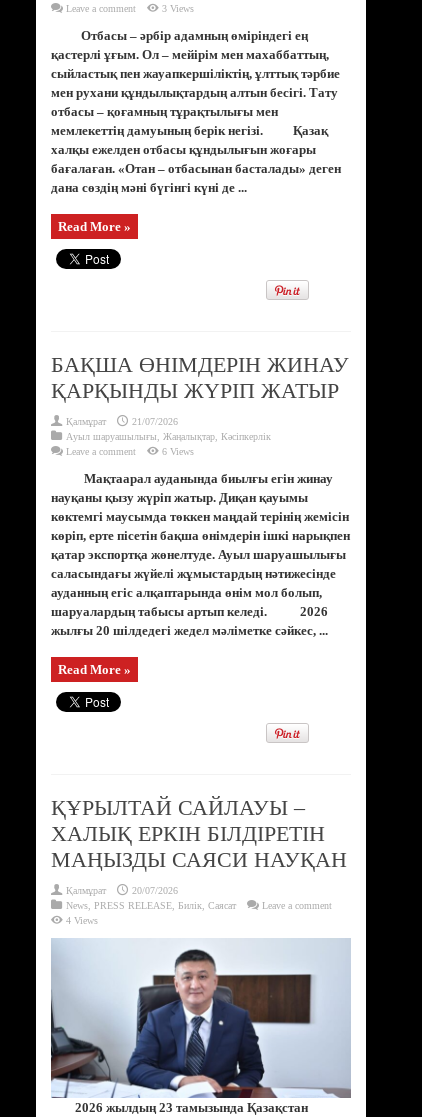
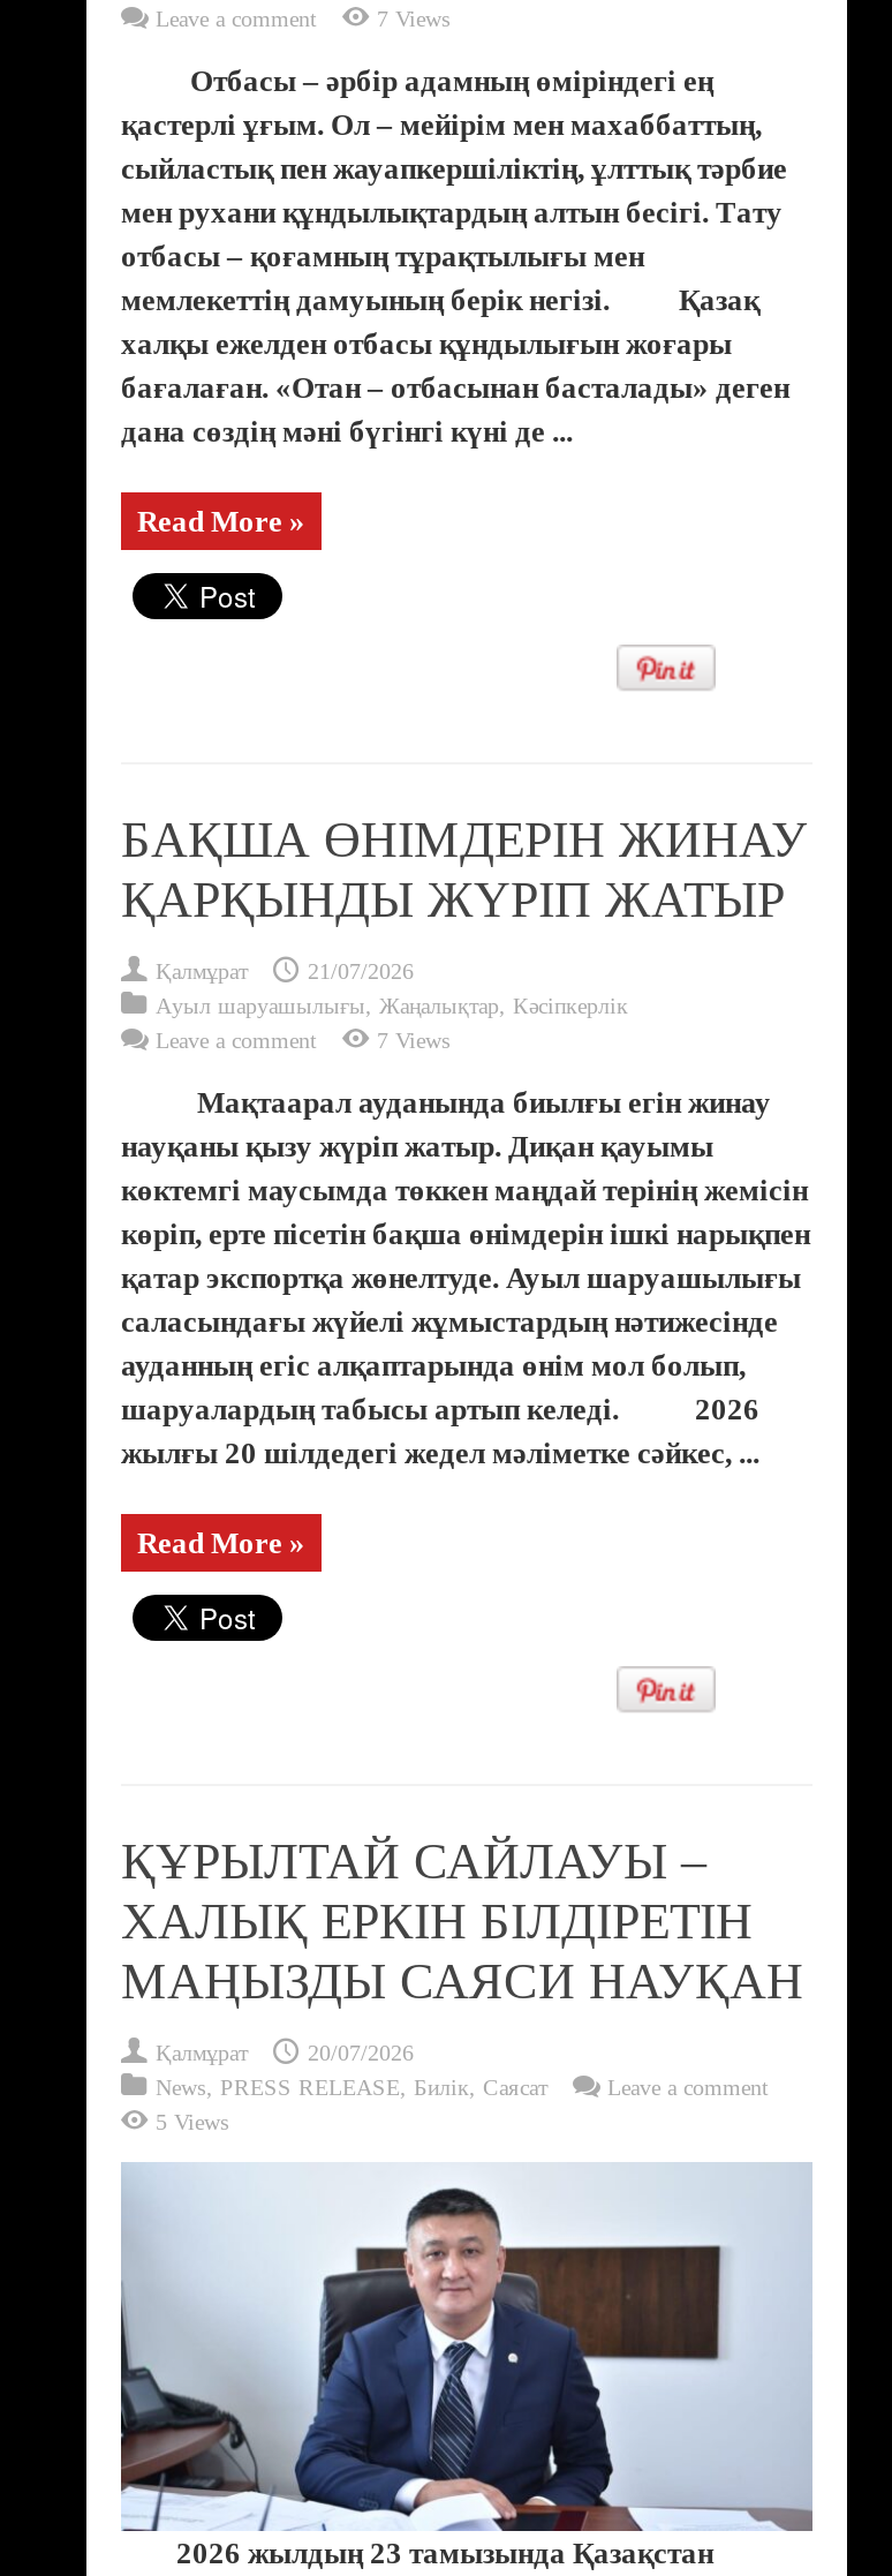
- 3 Views
+ 7 Views

- 6 Views
+ 7 Views

- 4 Views
+ 5 Views
